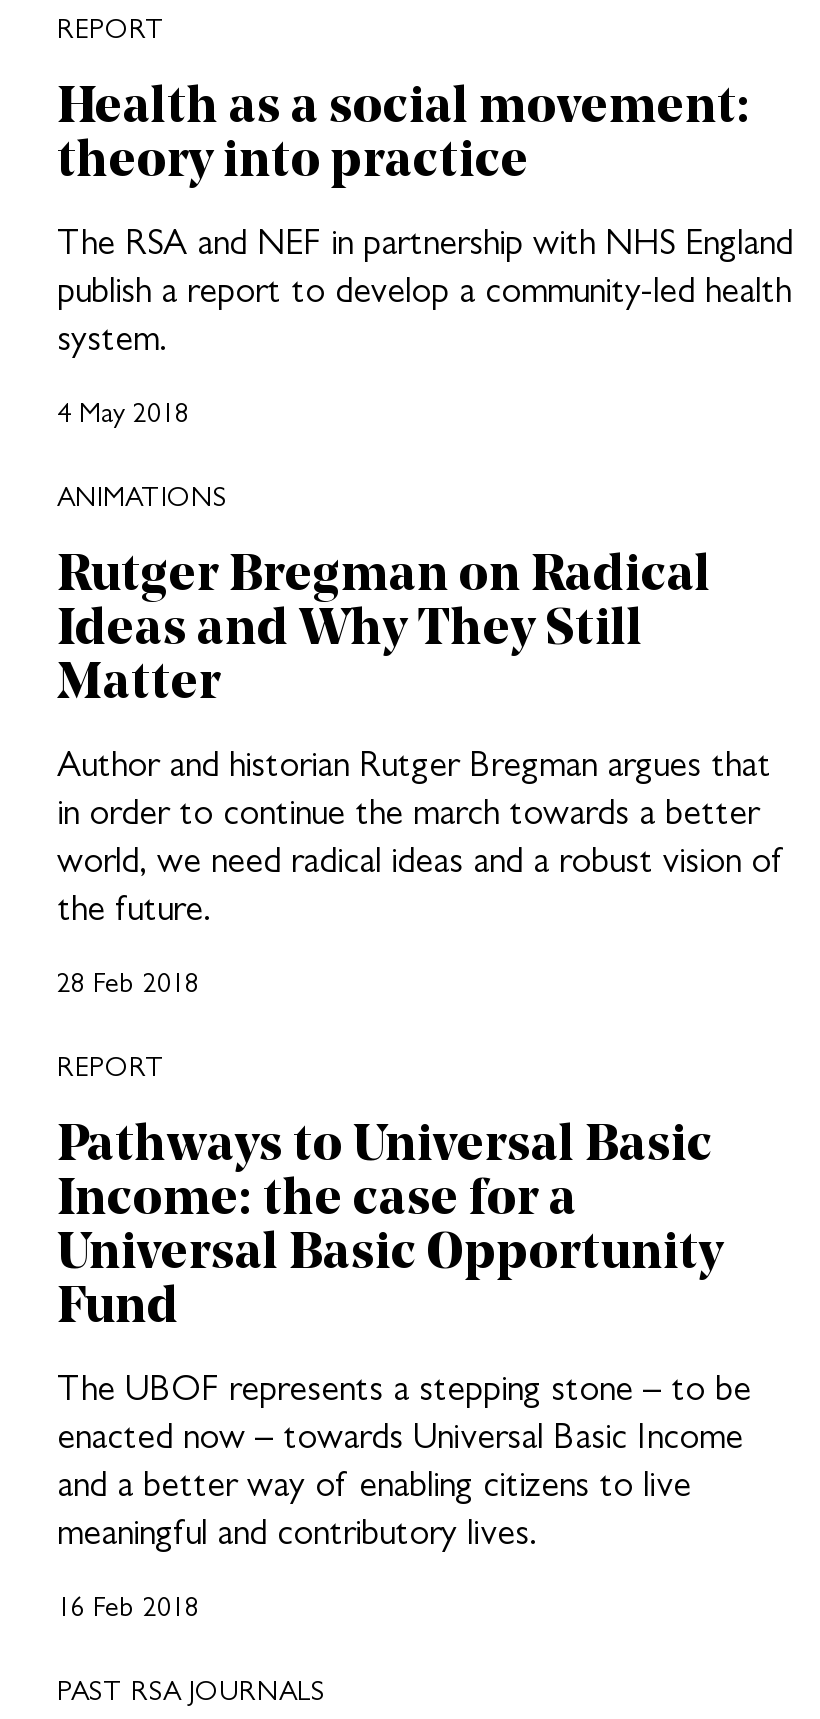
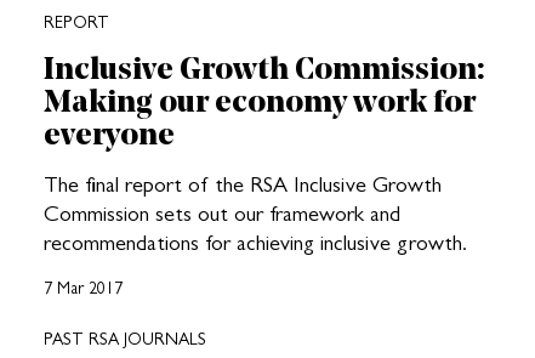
- Health as a social movement:
- theory into practice
- The RSA and NEF in partnership with NHS England
- publish a report to develop a community-led health
- system.
- 4 May 2018
- ANIMATIONS
- Rutger Bregman on Radical
- Ideas and Why They Still
- Matter
- Author and historian Rutger Bregman argues that
- in order to continue the march towards a better
- world, we need radical ideas and a robust vision of
- the future.
- 28 Feb 2018
- REPORT
- Pathways to Universal Basic
- Income: the case for a
- Universal Basic Opportunity
- Fund
- The UBOF represents a stepping stone – to be
- enacted now – towards Universal Basic Income
- and a better way of enabling citizens to live
- meaningful and contributory lives.
- 16 Feb 2018
+ Inclusive Growth Commission:
+ Making our economy work for
+ everyone
+ The final report of the RSA Inclusive Growth
+ Commission sets out our framework and
+ recommendations for achieving inclusive growth.
+ 7 Mar 2017
